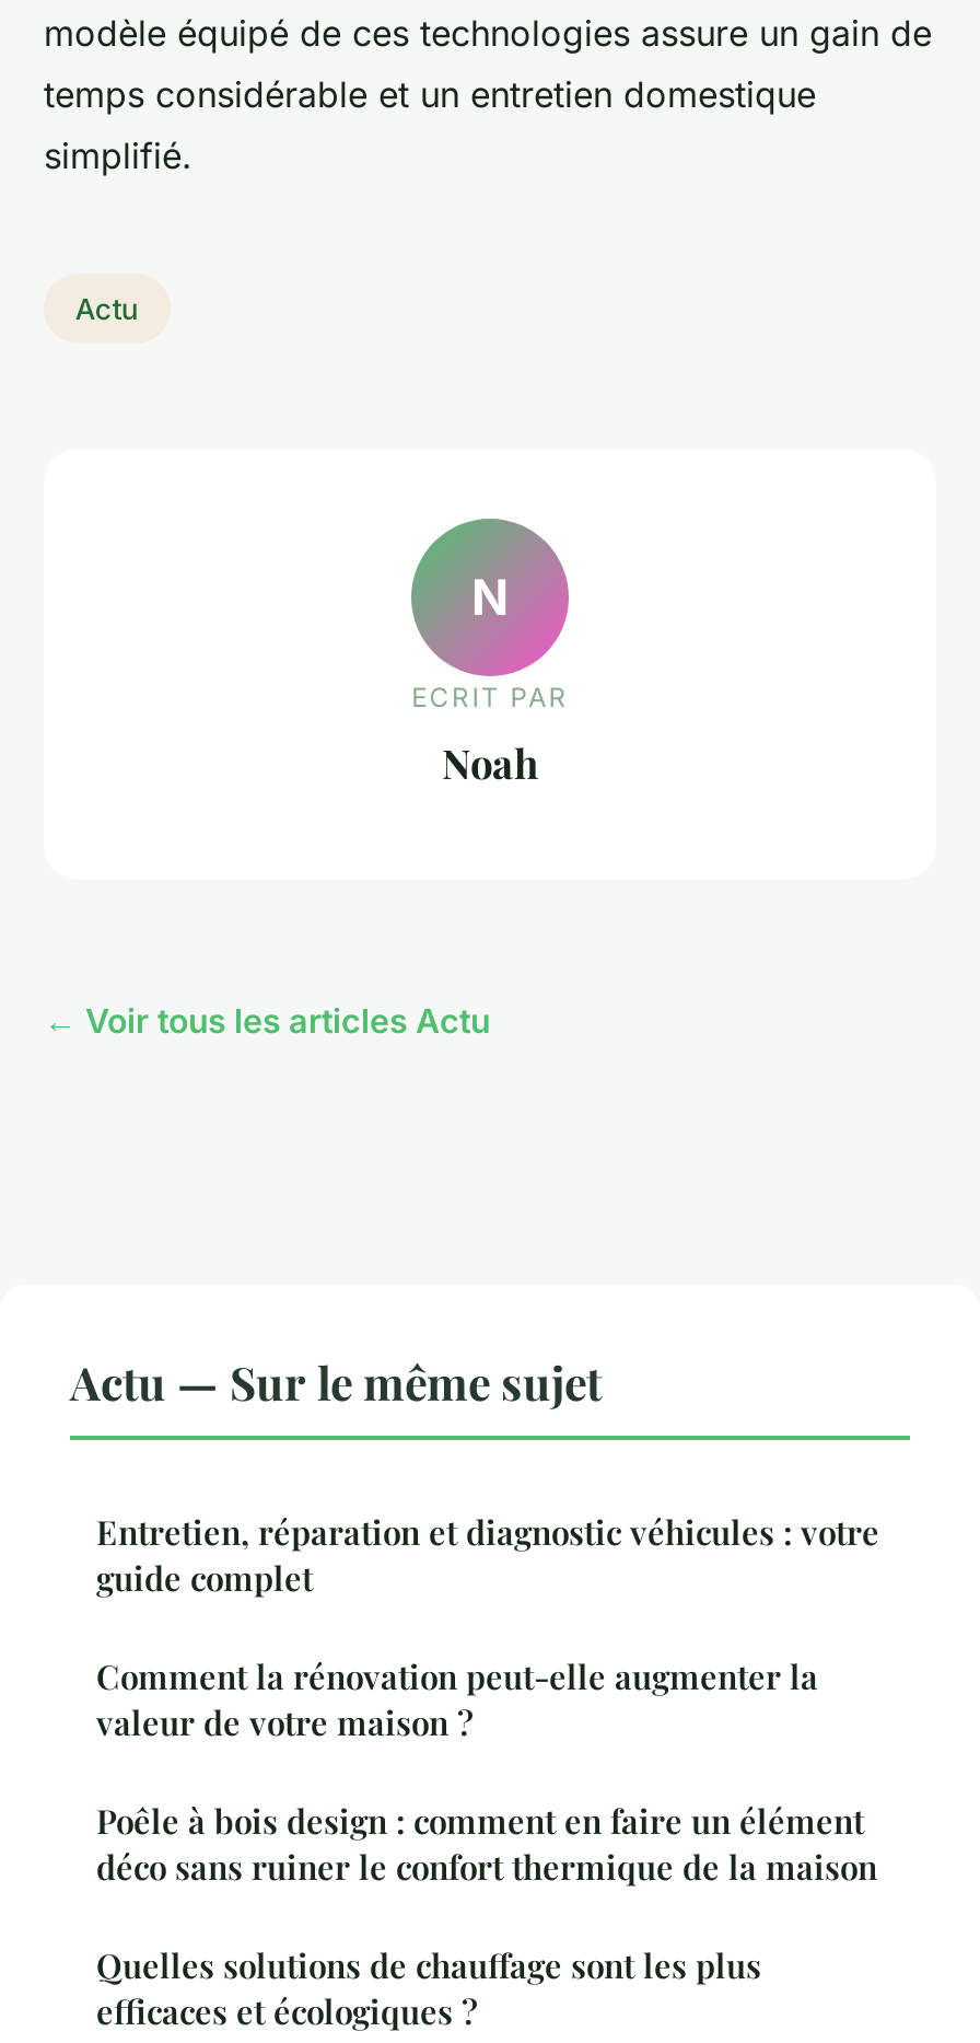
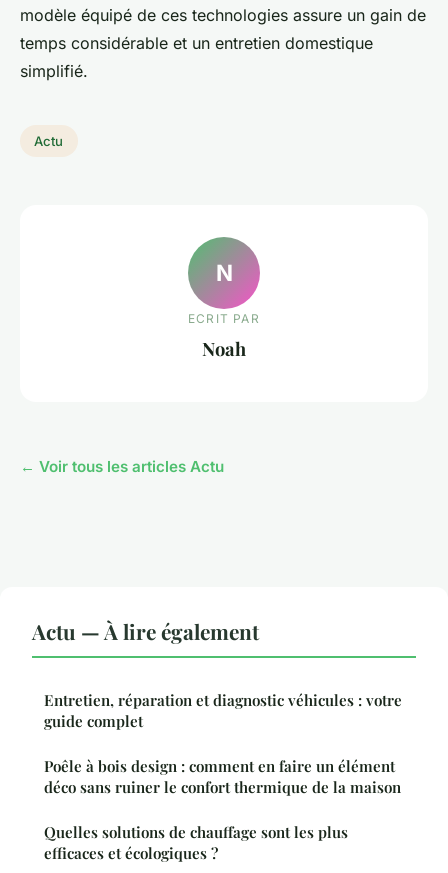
- Actu — Sur le même sujet
+ Actu — À lire également

- Comment la rénovation peut-elle augmenter la
- valeur de votre maison ?
